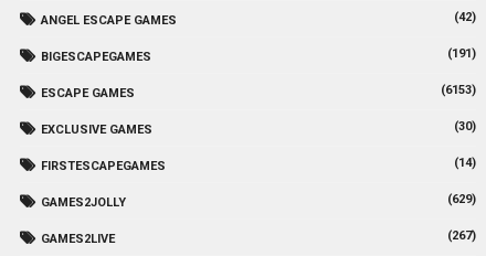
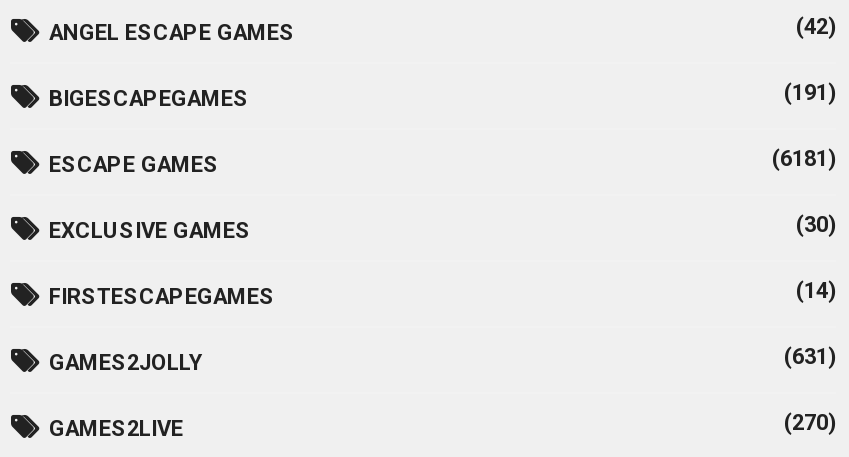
- (6153)
+ (6181)

- (629)
+ (631)

- (267)
+ (270)
